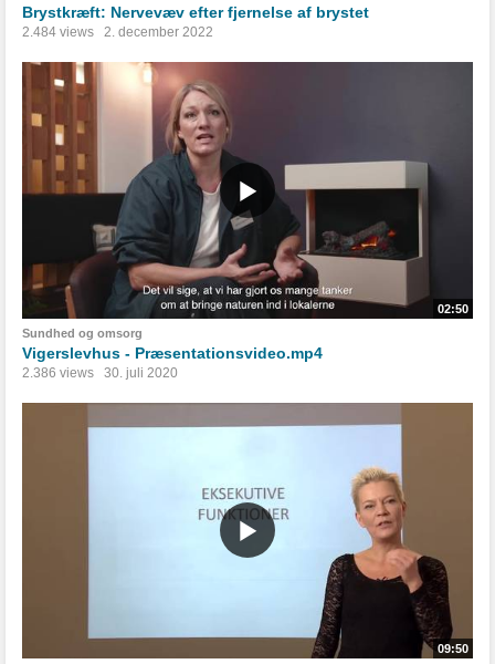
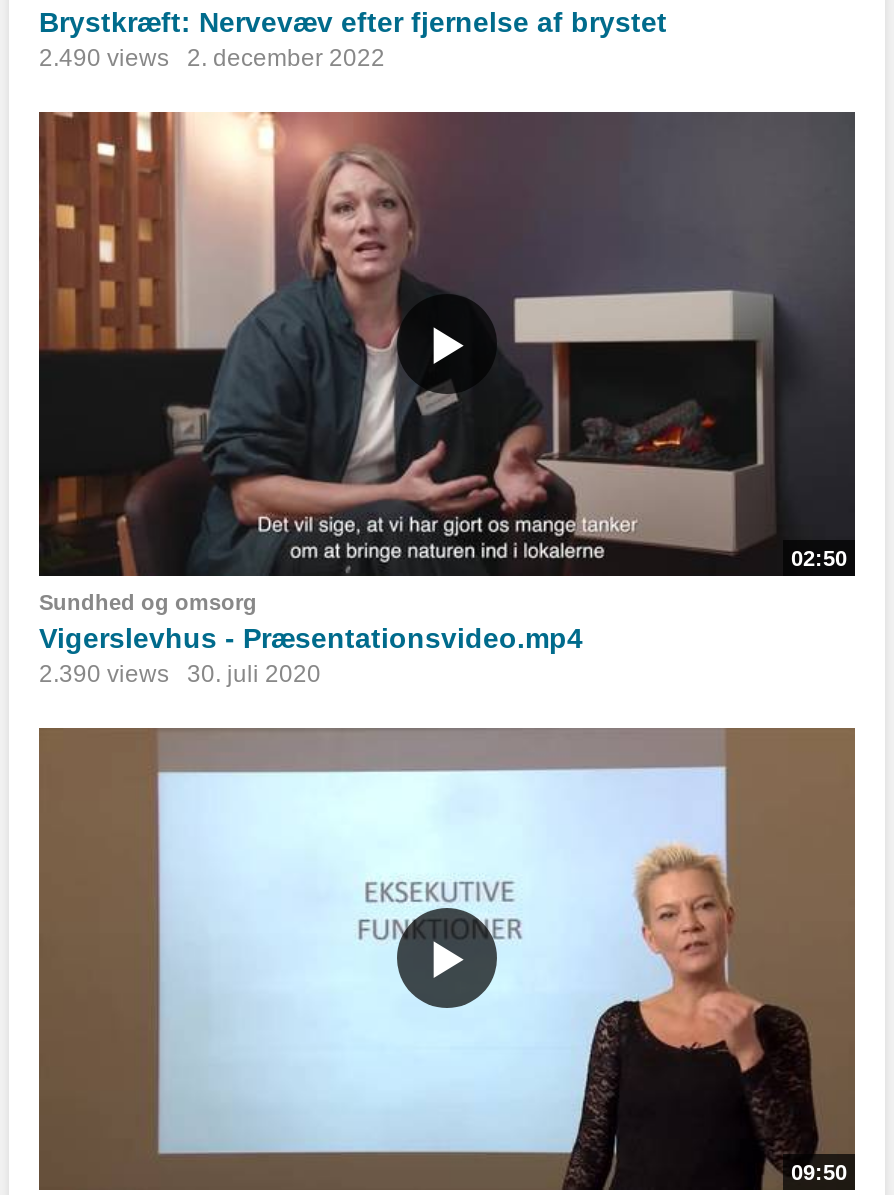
- 2.484 views 2. december 2022
+ 2.490 views 2. december 2022

- 2.386 views 30. juli 2020
+ 2.390 views 30. juli 2020
